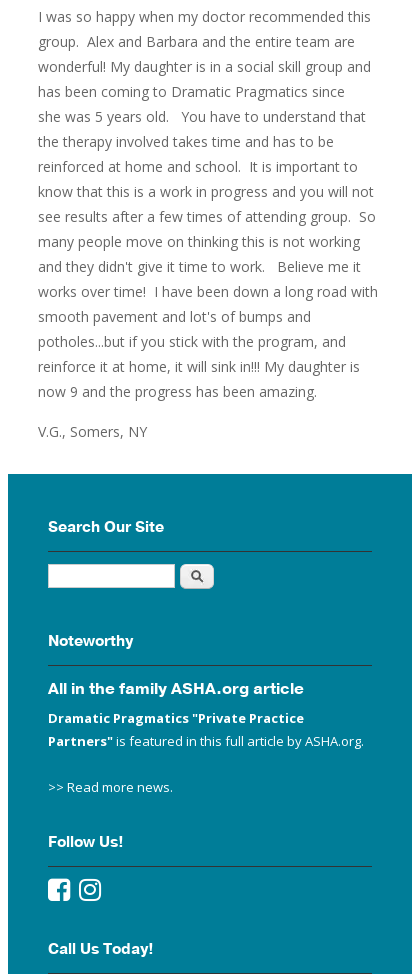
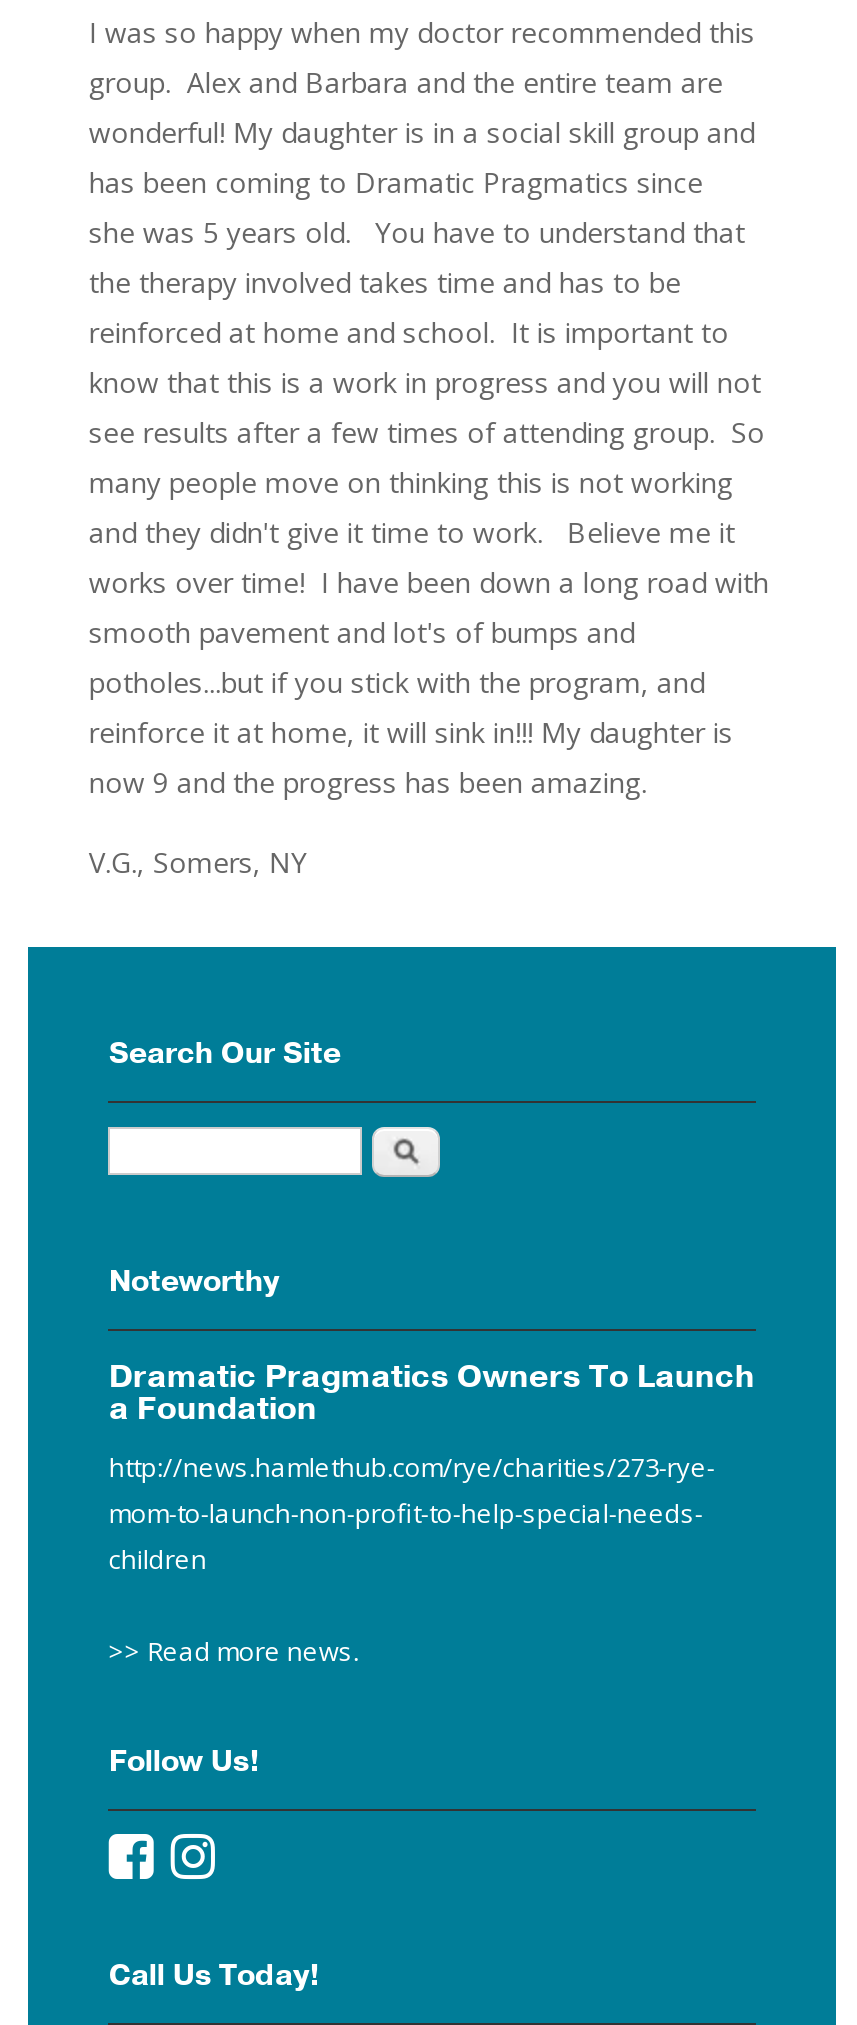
- All in the family ASHA.org article
- Dramatic Pragmatics "Private Practice
- Partners" is featured in this full article by ASHA.org.
+ Dramatic Pragmatics Owners To Launch
+ a Foundation
+ http://news.hamlethub.com/rye/charities/273-rye-
+ mom-to-launch-non-profit-to-help-special-needs-
+ children
